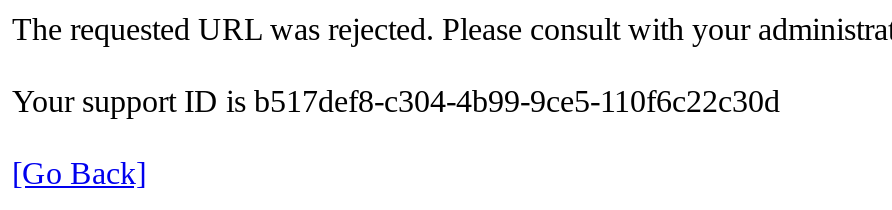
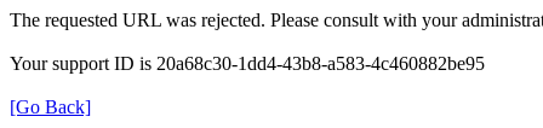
- Your support ID is b517def8-c304-4b99-9ce5-110f6c22c30d
+ Your support ID is 20a68c30-1dd4-43b8-a583-4c460882be95
